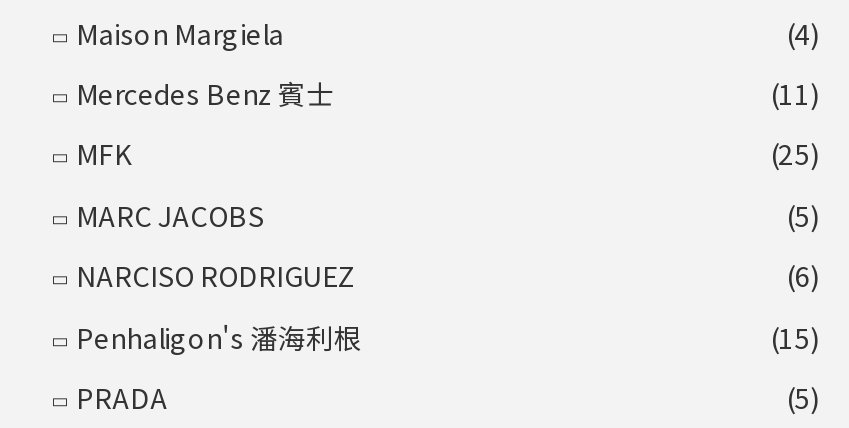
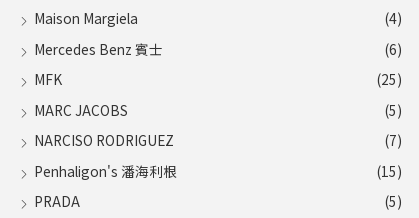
- (11)
+ (6)

- (6)
+ (7)
